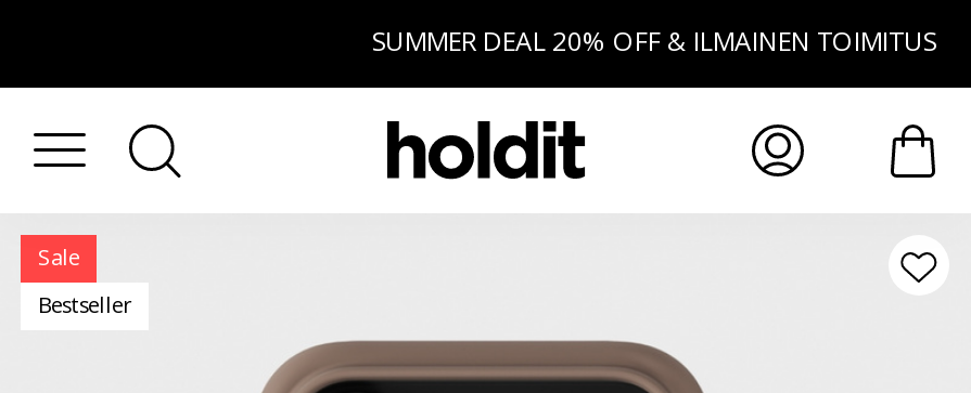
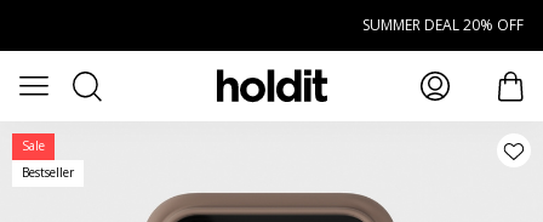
- SUMMER DEAL 20% OFF & ILMAINEN TOIMITUS
+ SUMMER DEAL 20% OFF
